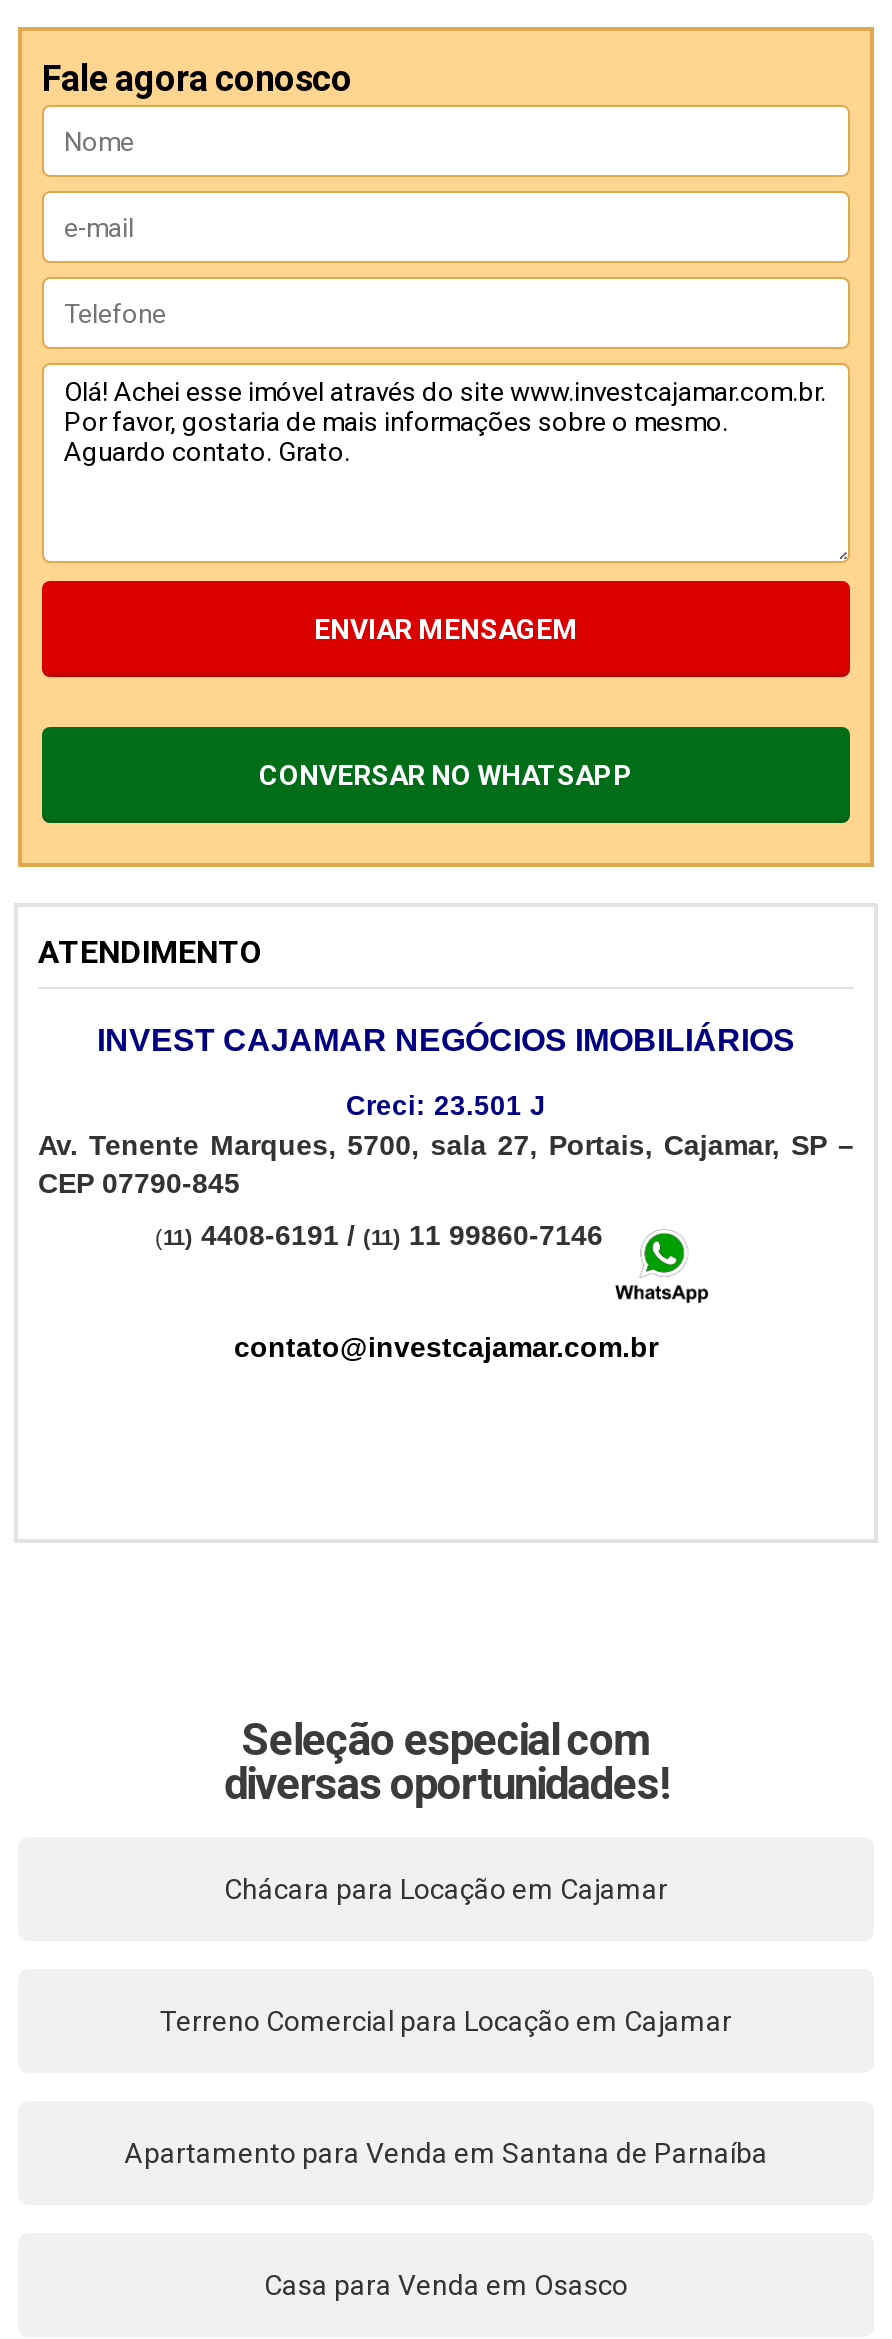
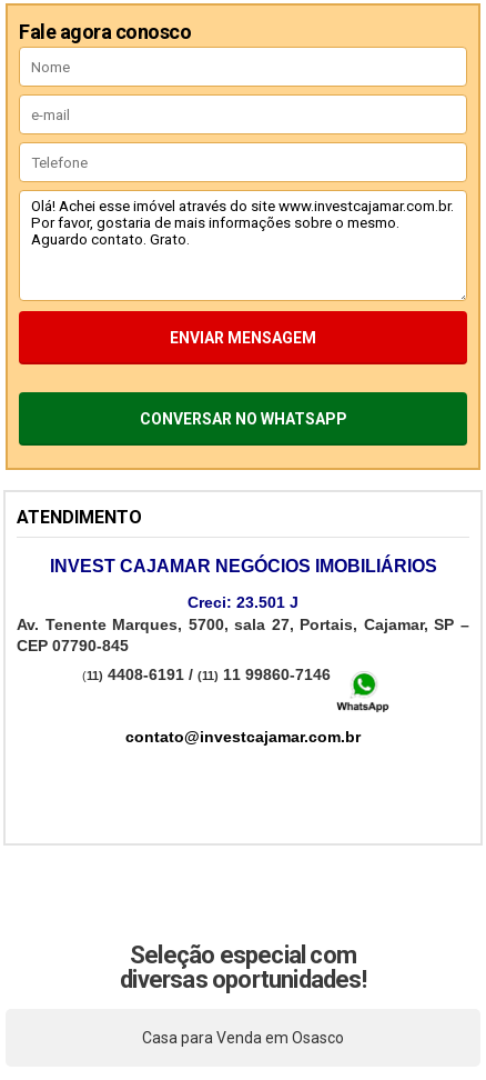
- Chácara para Locação em Cajamar

- Terreno Comercial para Locação em Cajamar

- Apartamento para Venda em Santana de Parnaíba
